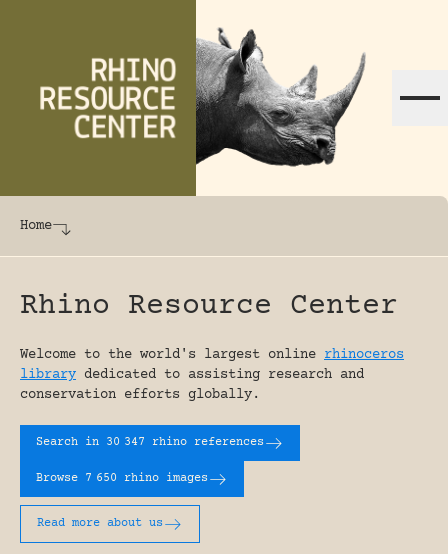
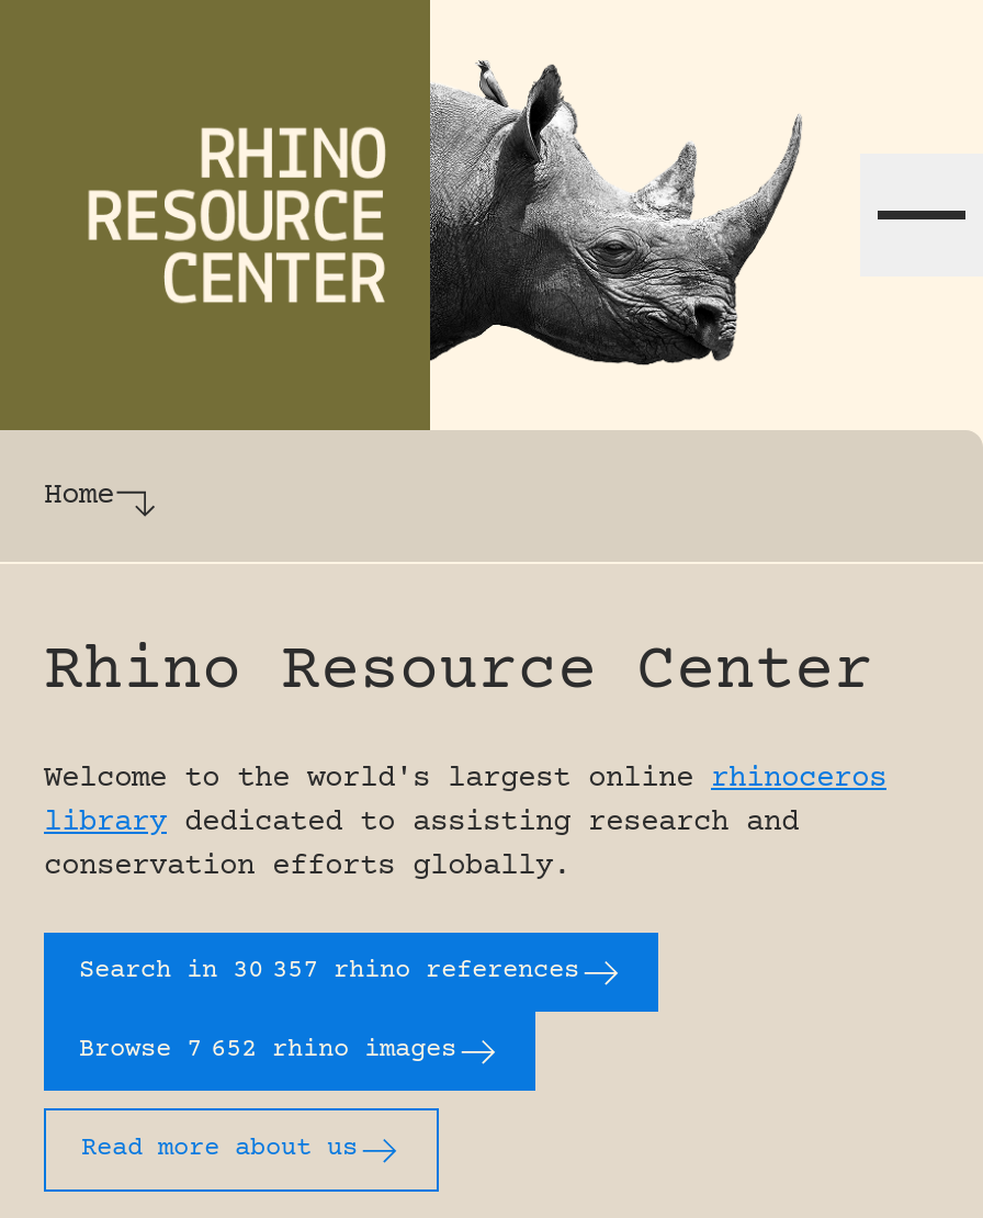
- Search in 30 347 rhino references
+ Search in 30 357 rhino references

- Browse 7 650 rhino images
+ Browse 7 652 rhino images
